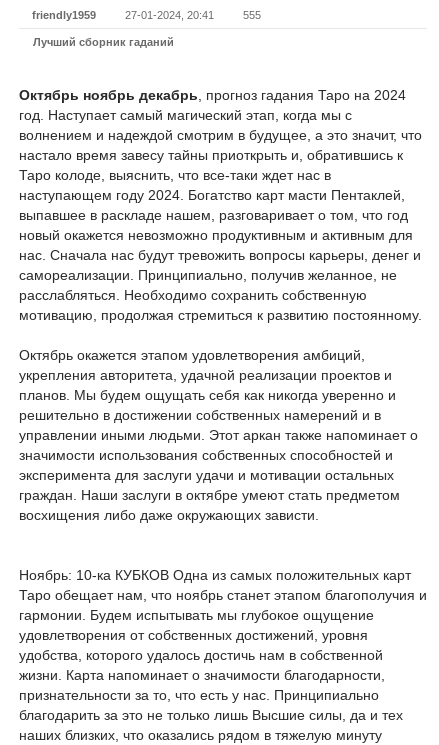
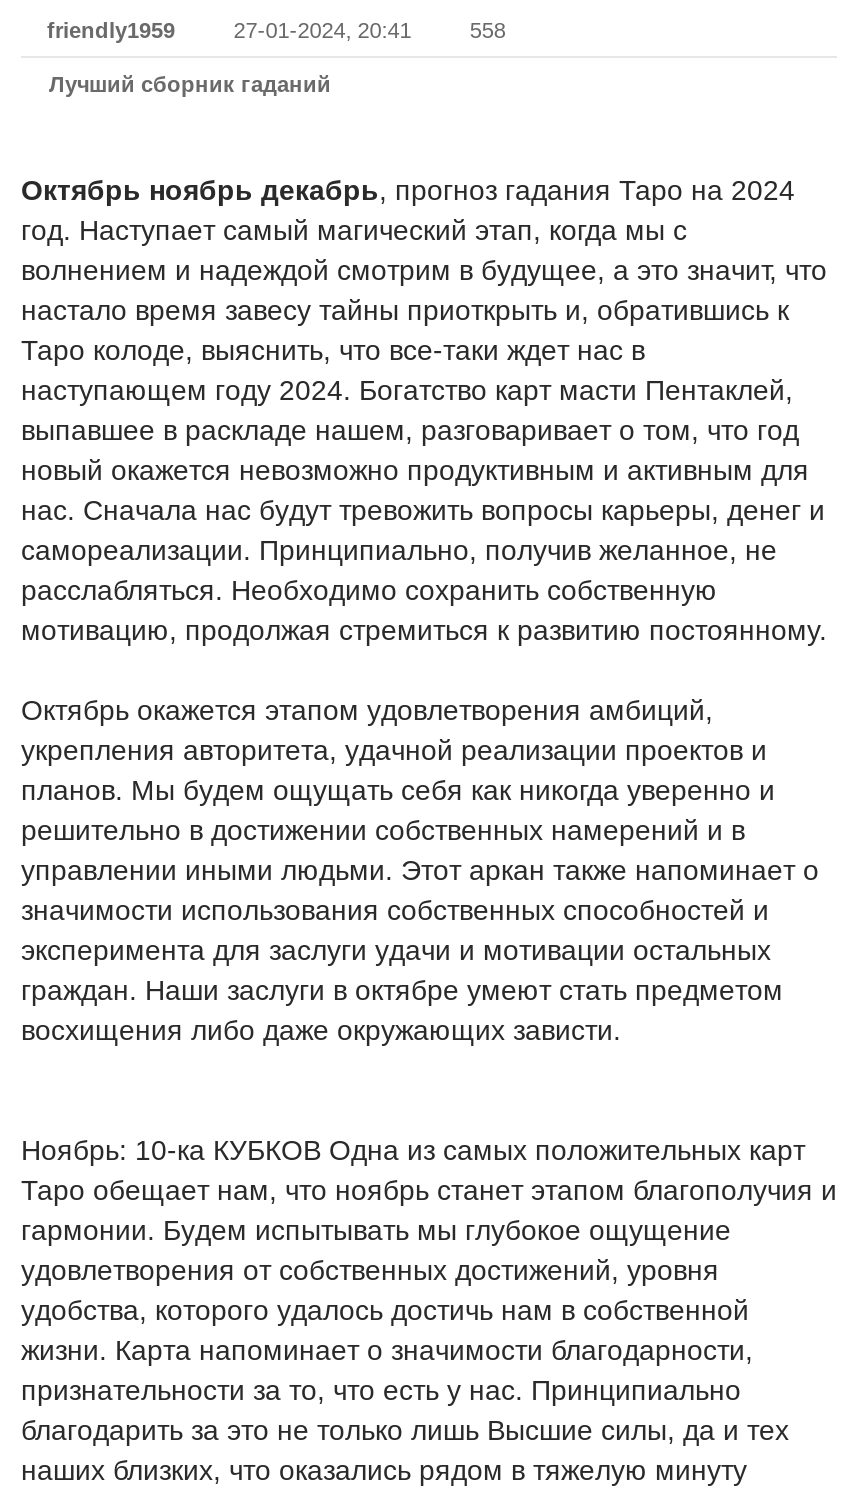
- 555
+ 558
